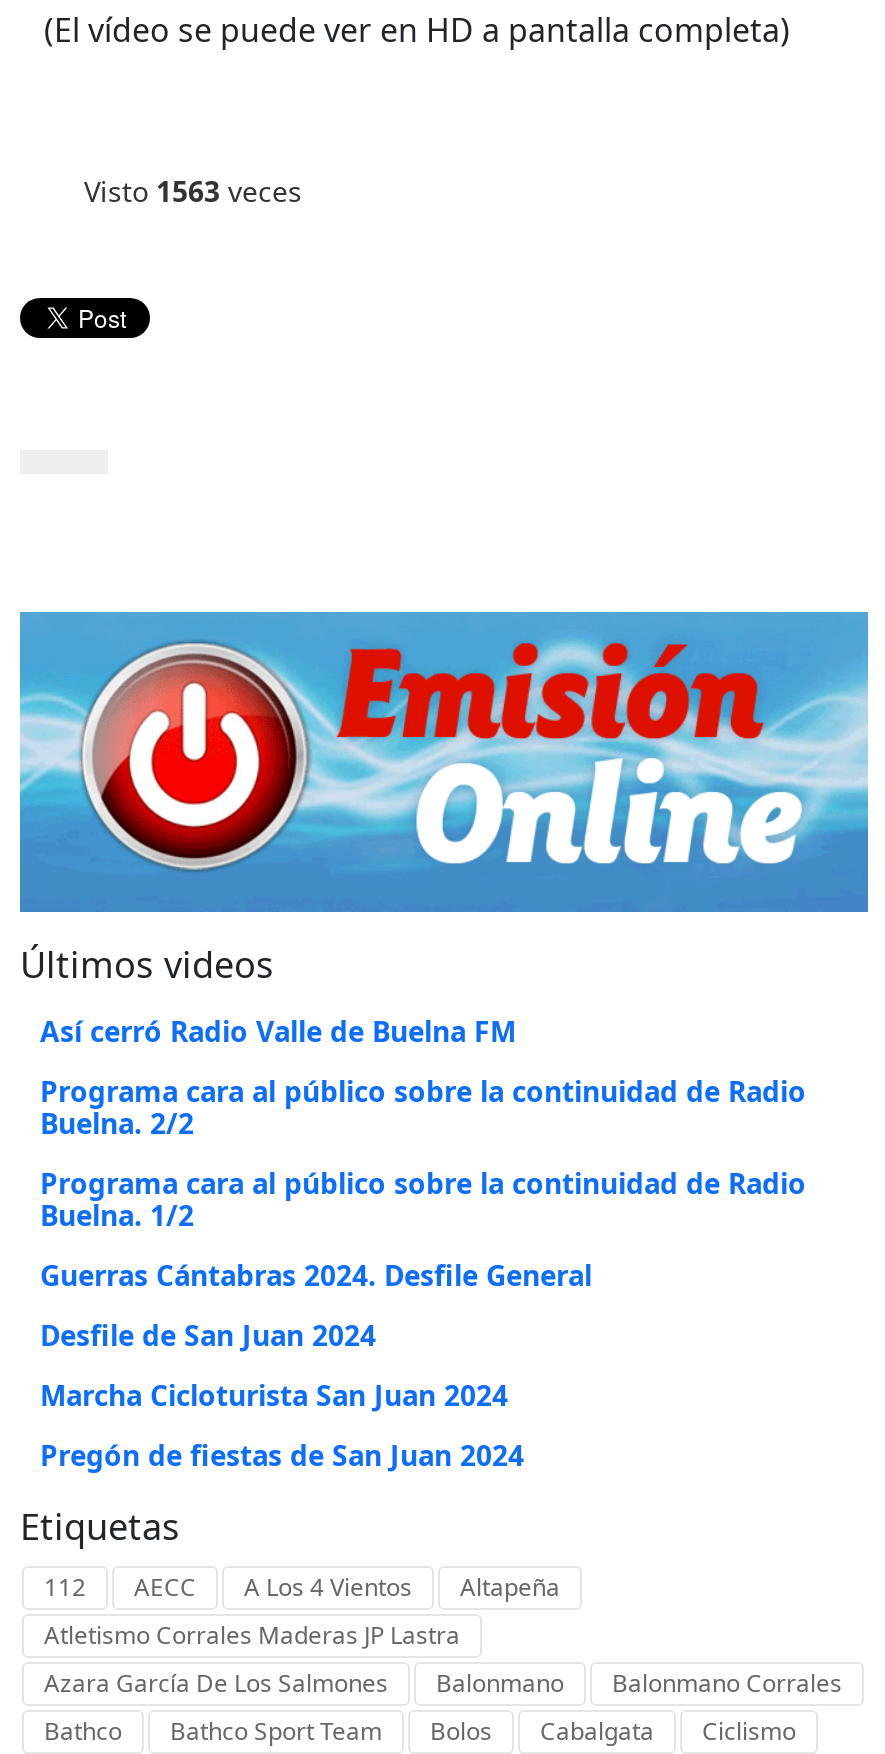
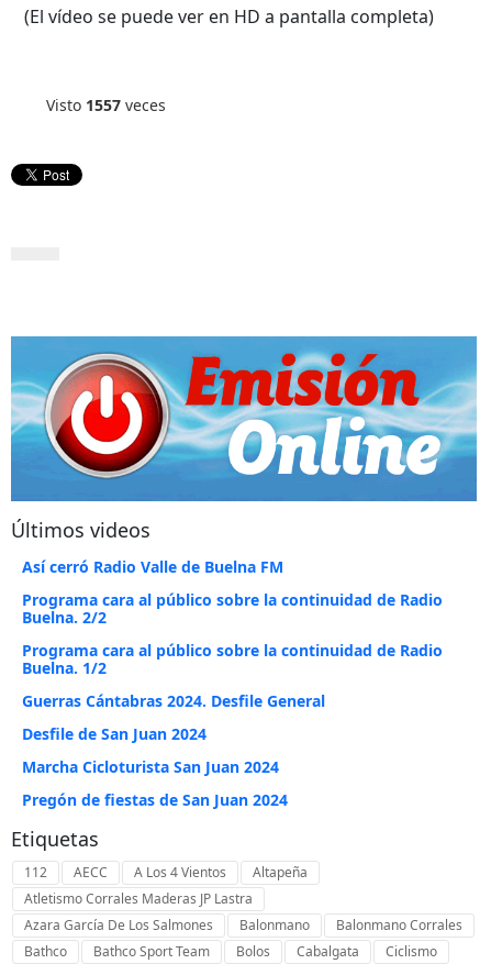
- Visto 1563 veces
+ Visto 1557 veces
